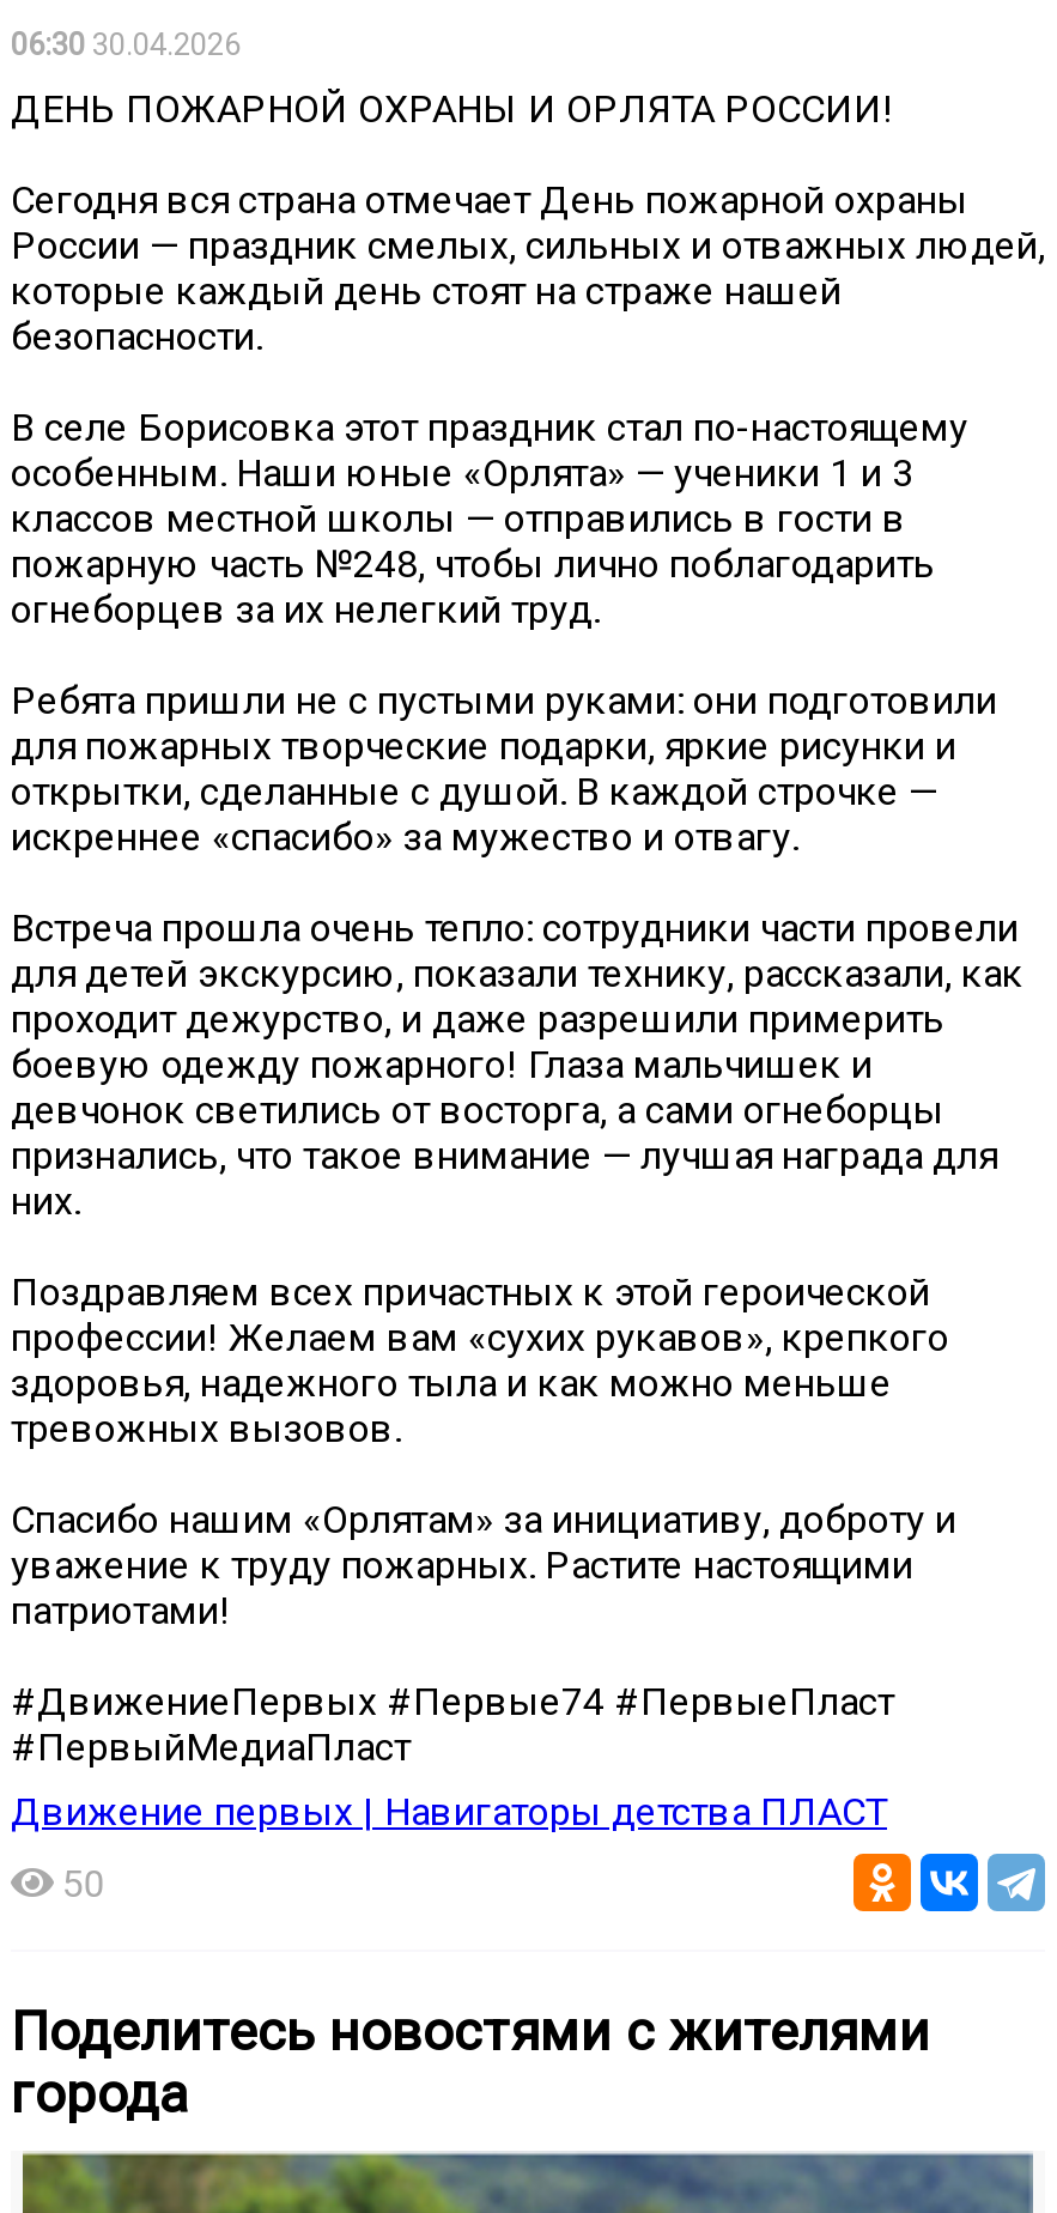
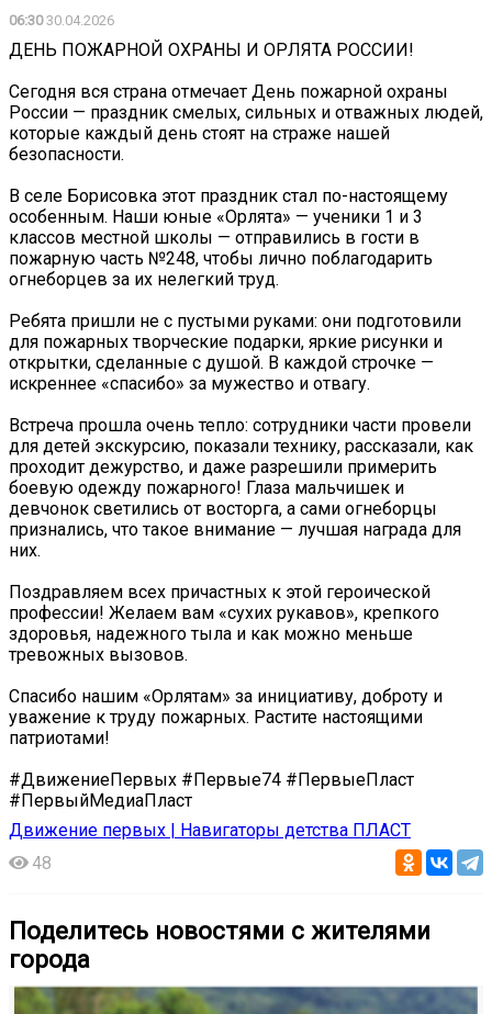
- 50
+ 48
